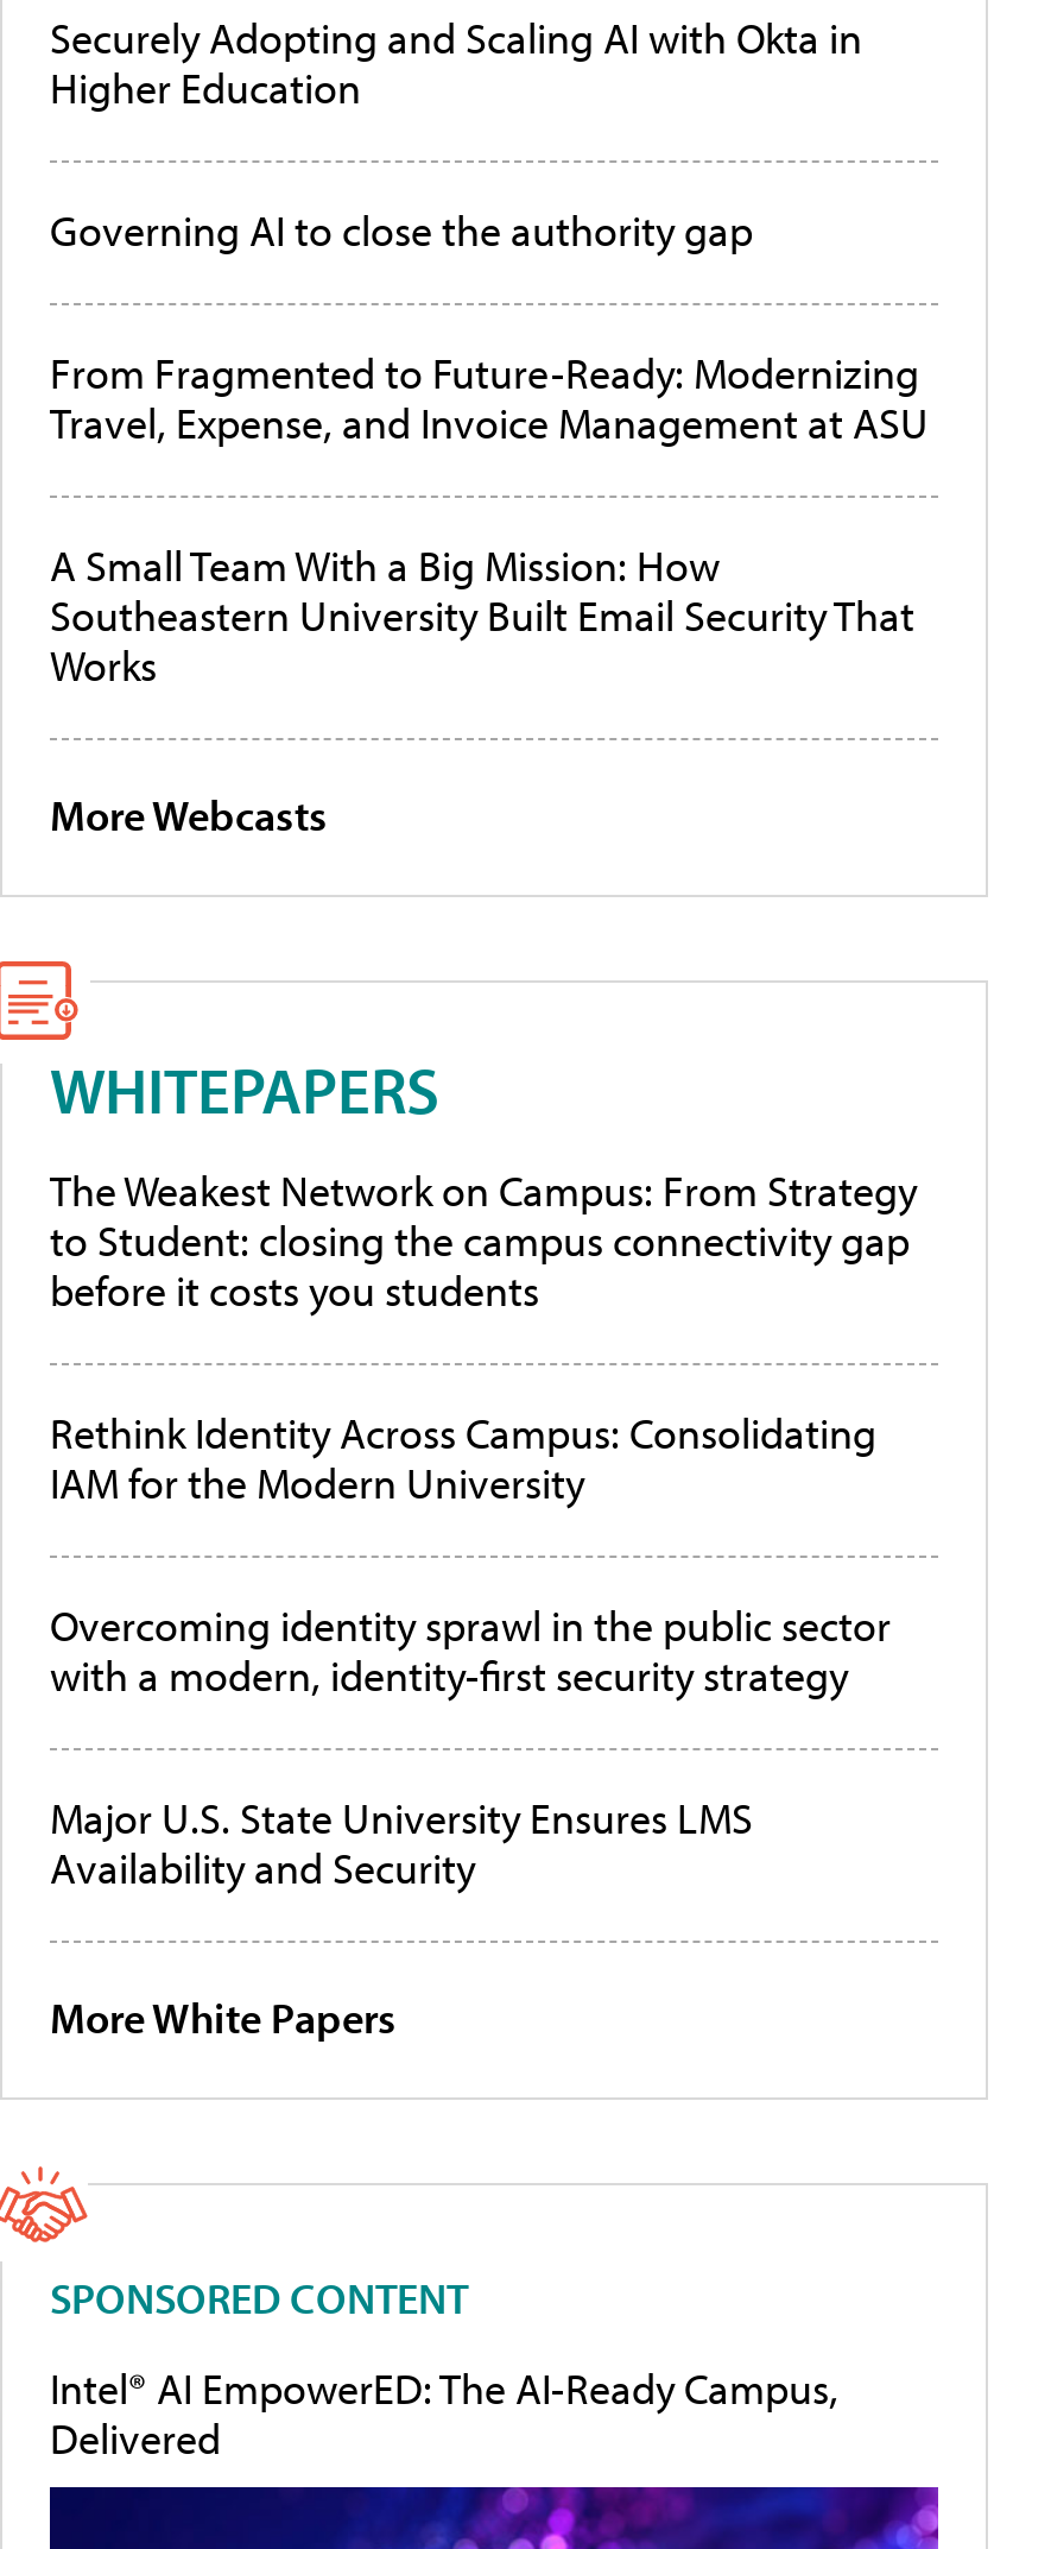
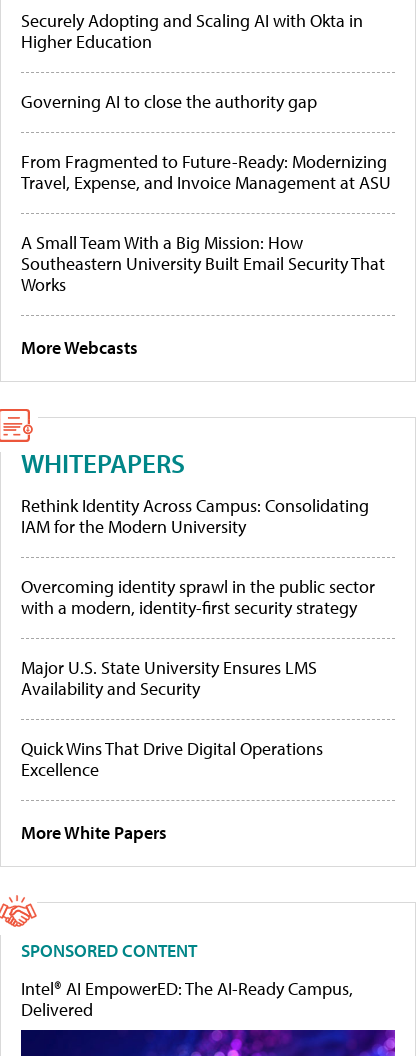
- The Weakest Network on Campus: From Strategy
- to Student: closing the campus connectivity gap
- before it costs you students

moved up: Rethink Identity Across Campus: Consolidating | IAM for the Modern University | Overcoming identity sprawl in the public sector | with a modern, identity-first security strategy | Major U.S. State University Ensures LMS | Availability and Security

+ Quick Wins That Drive Digital Operations
+ Excellence
